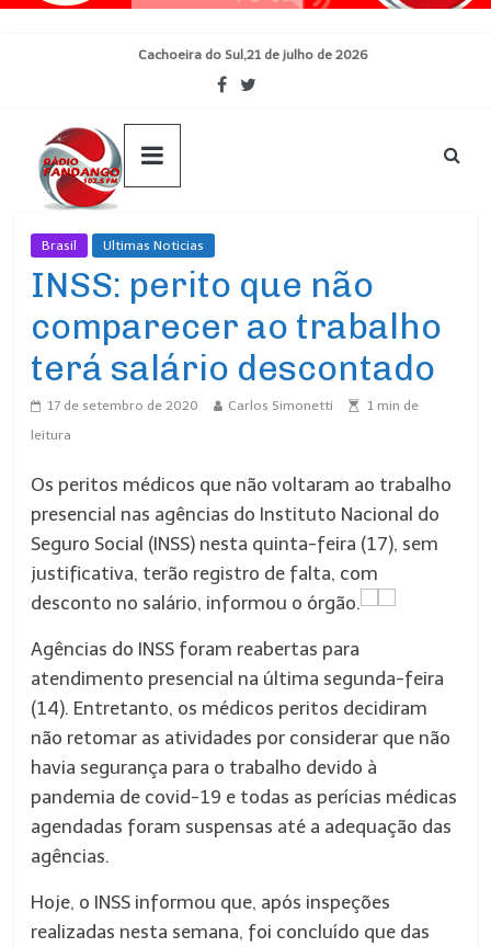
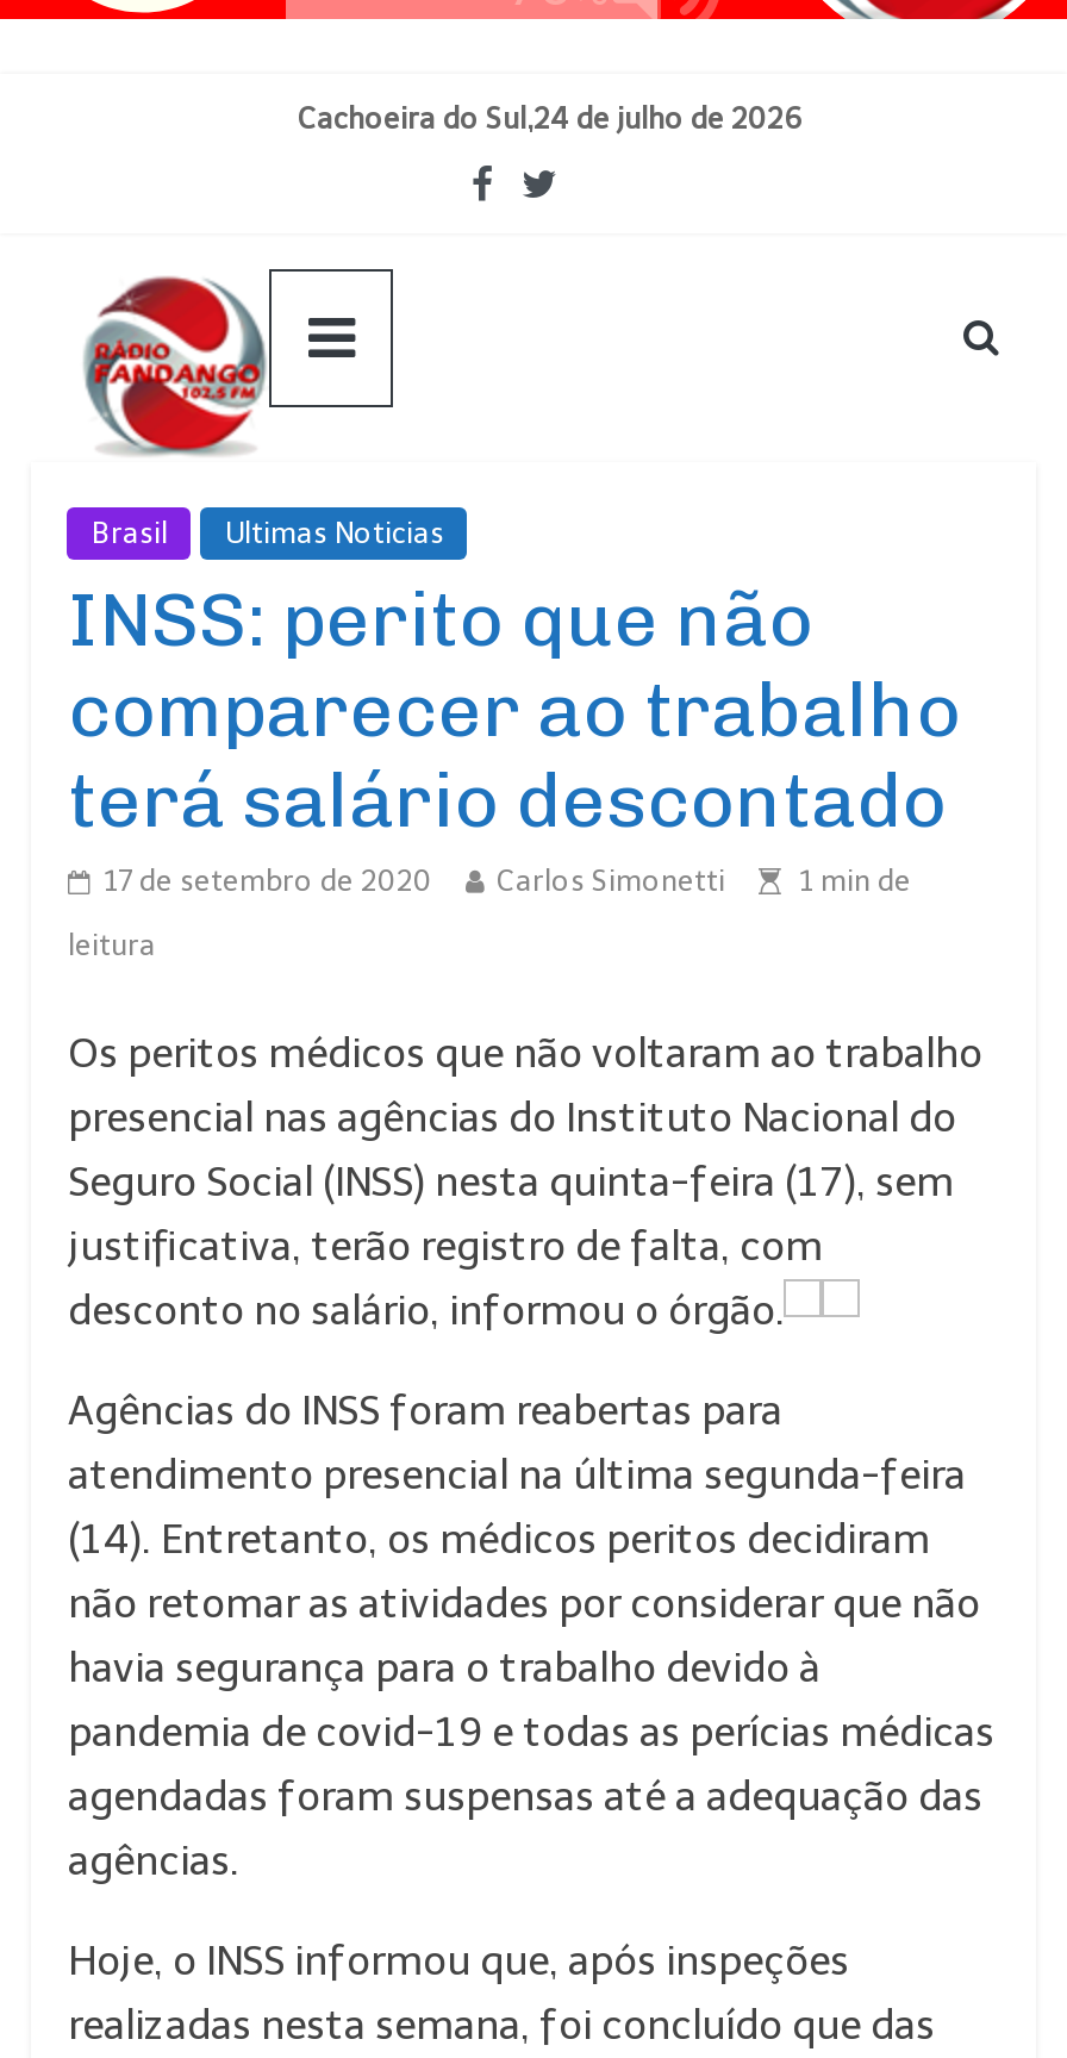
- Cachoeira do Sul,21 de julho de 2026
+ Cachoeira do Sul,24 de julho de 2026
